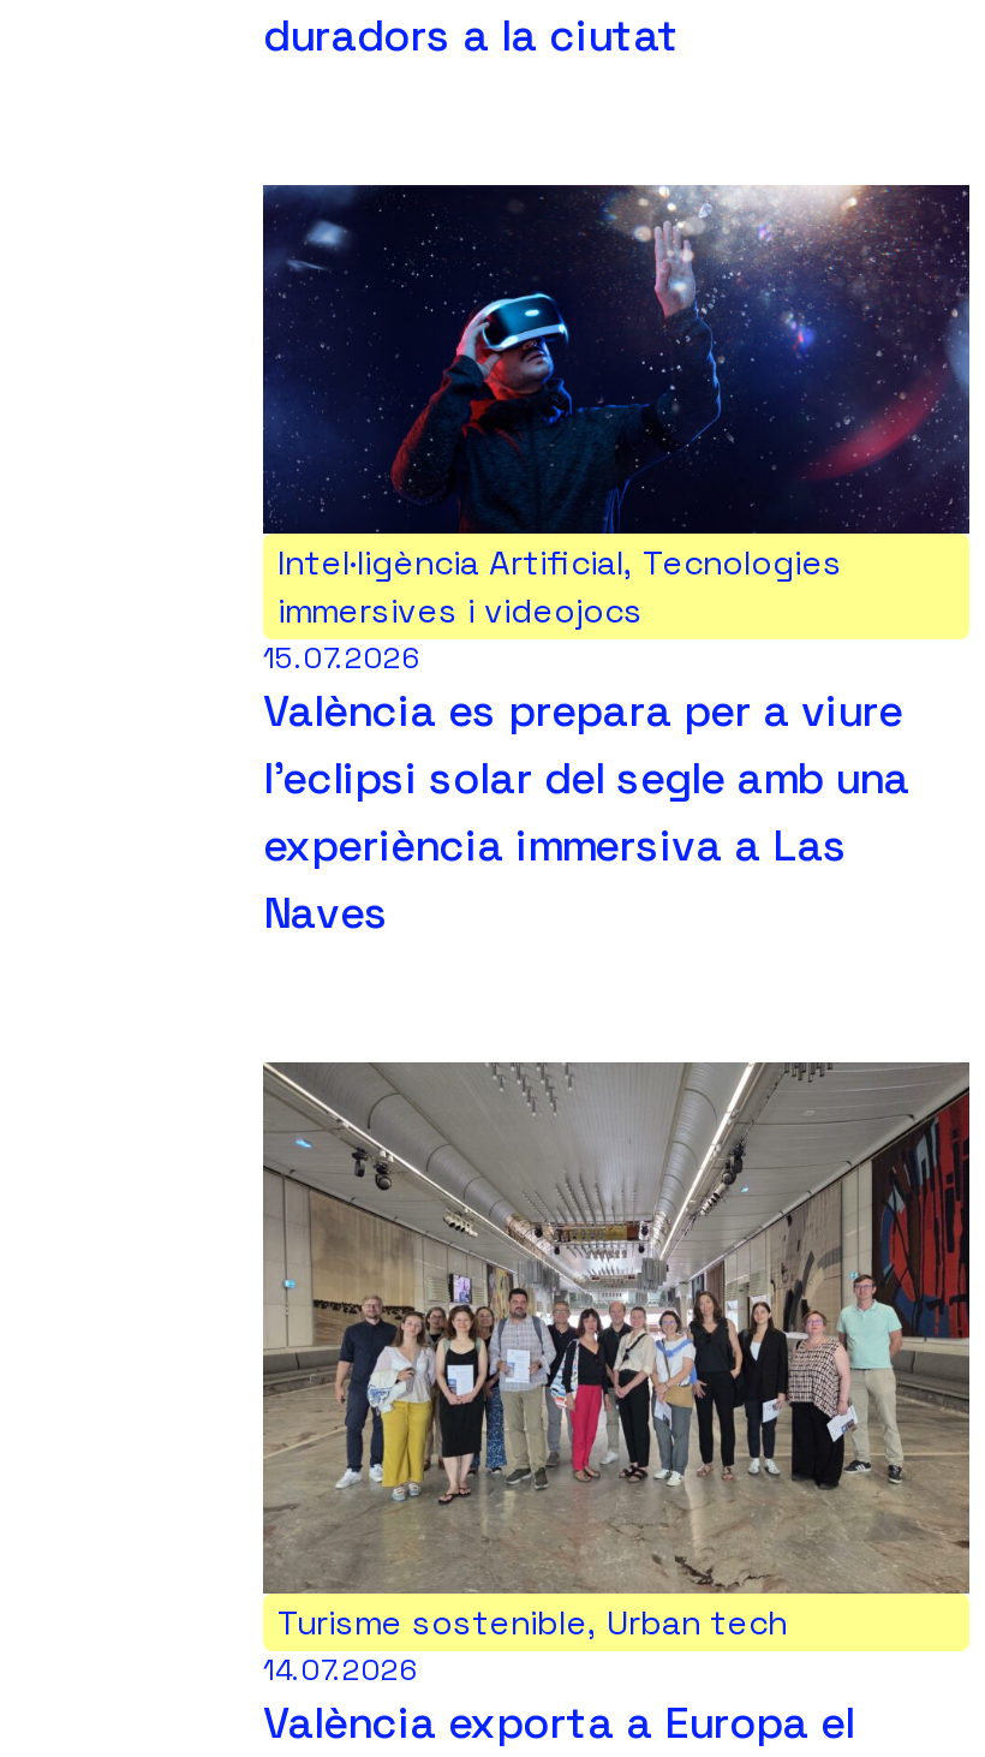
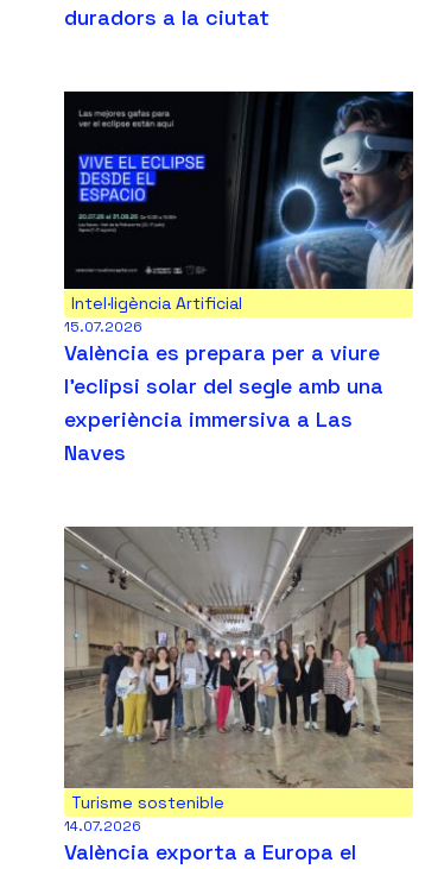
- [image]
- Intel·ligència Artificial, Tecnologies
- immersives i videojocs
+ [image]
+ Intel·ligència Artificial

- Turisme sostenible, Urban tech
+ Turisme sostenible
